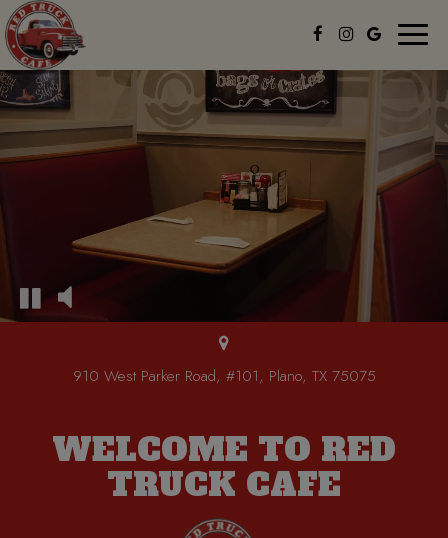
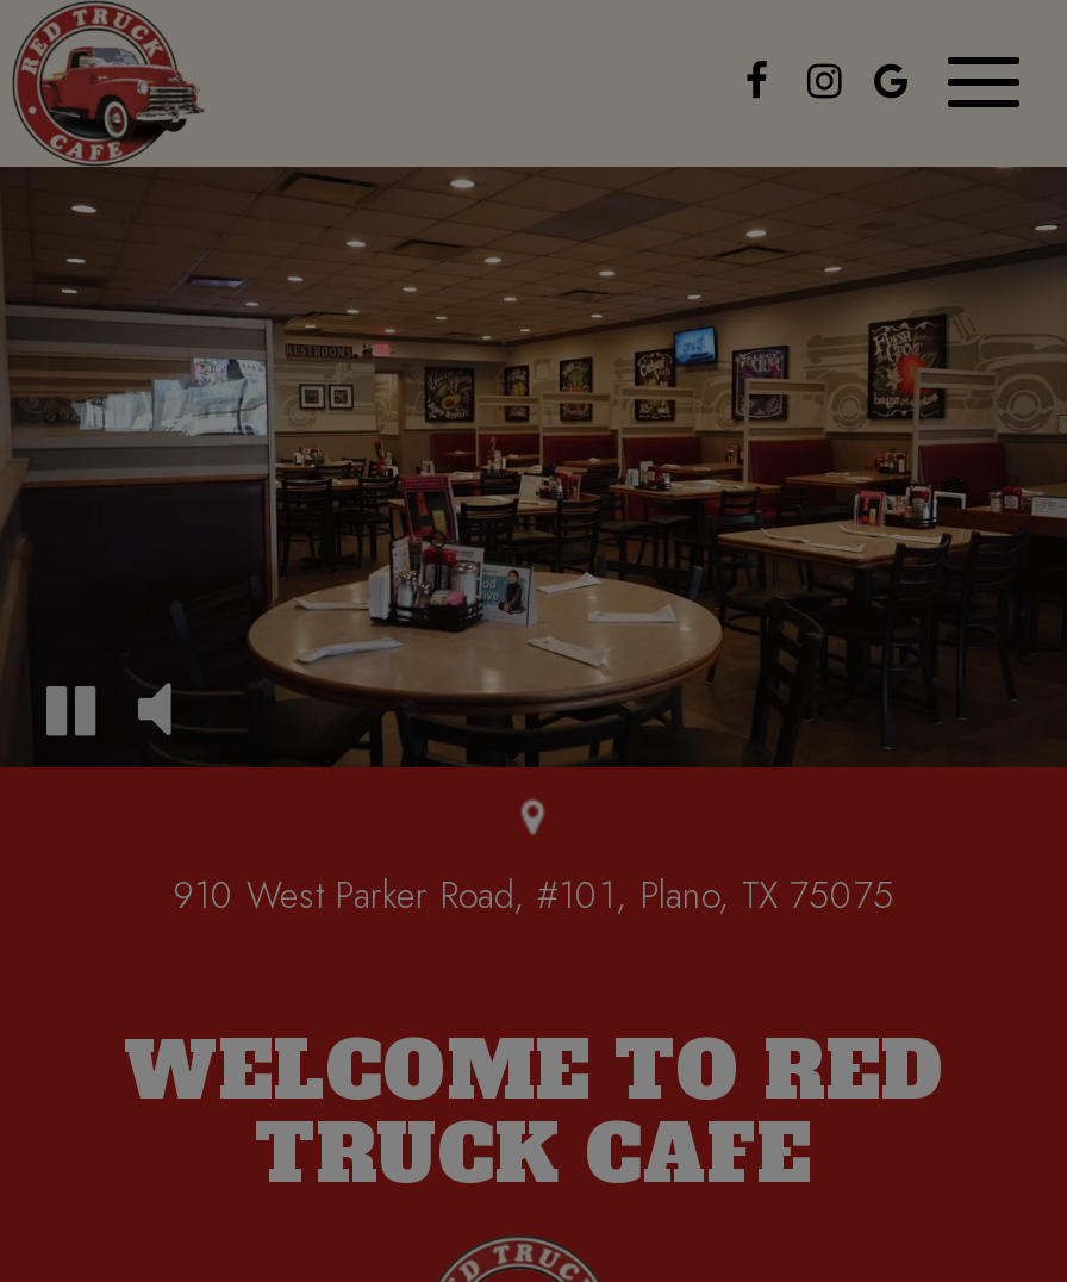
- [image]
+ [image]
